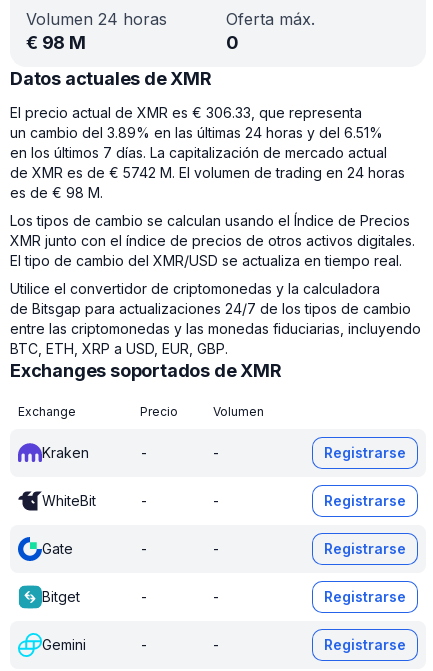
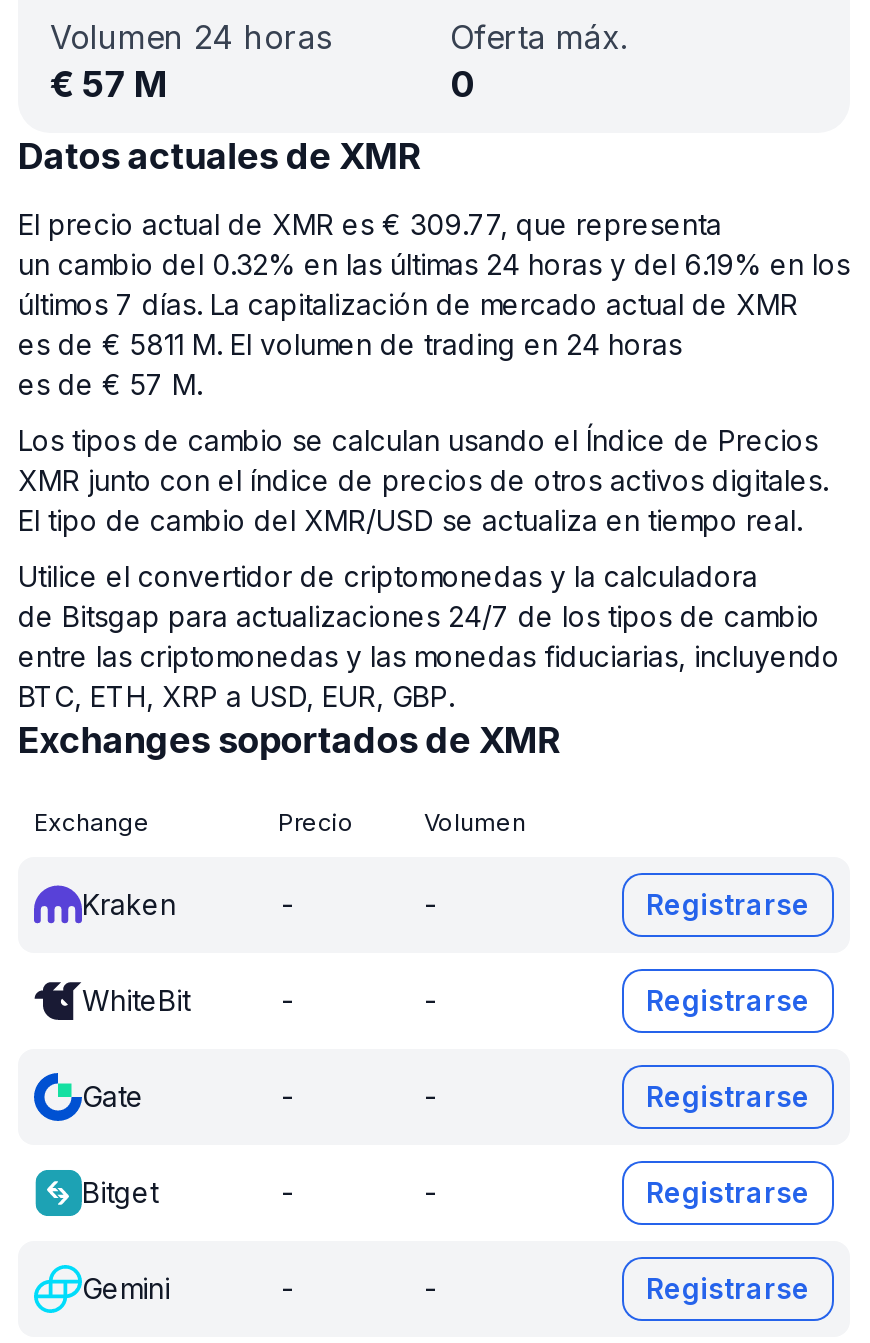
- € 98 M
+ € 57 M

- El precio actual de XMR es € 306.33, que representa
- un cambio del 3.89% en las últimas 24 horas y del 6.51%
- en los últimos 7 días. La capitalización de mercado actual
- de XMR es de € 5742 M. El volumen de trading en 24 horas
- es de € 98 M.
+ El precio actual de XMR es € 309.77, que representa
+ un cambio del 0.32% en las últimas 24 horas y del 6.19% en los
+ últimos 7 días. La capitalización de mercado actual de XMR
+ es de € 5811 M. El volumen de trading en 24 horas
+ es de € 57 M.
